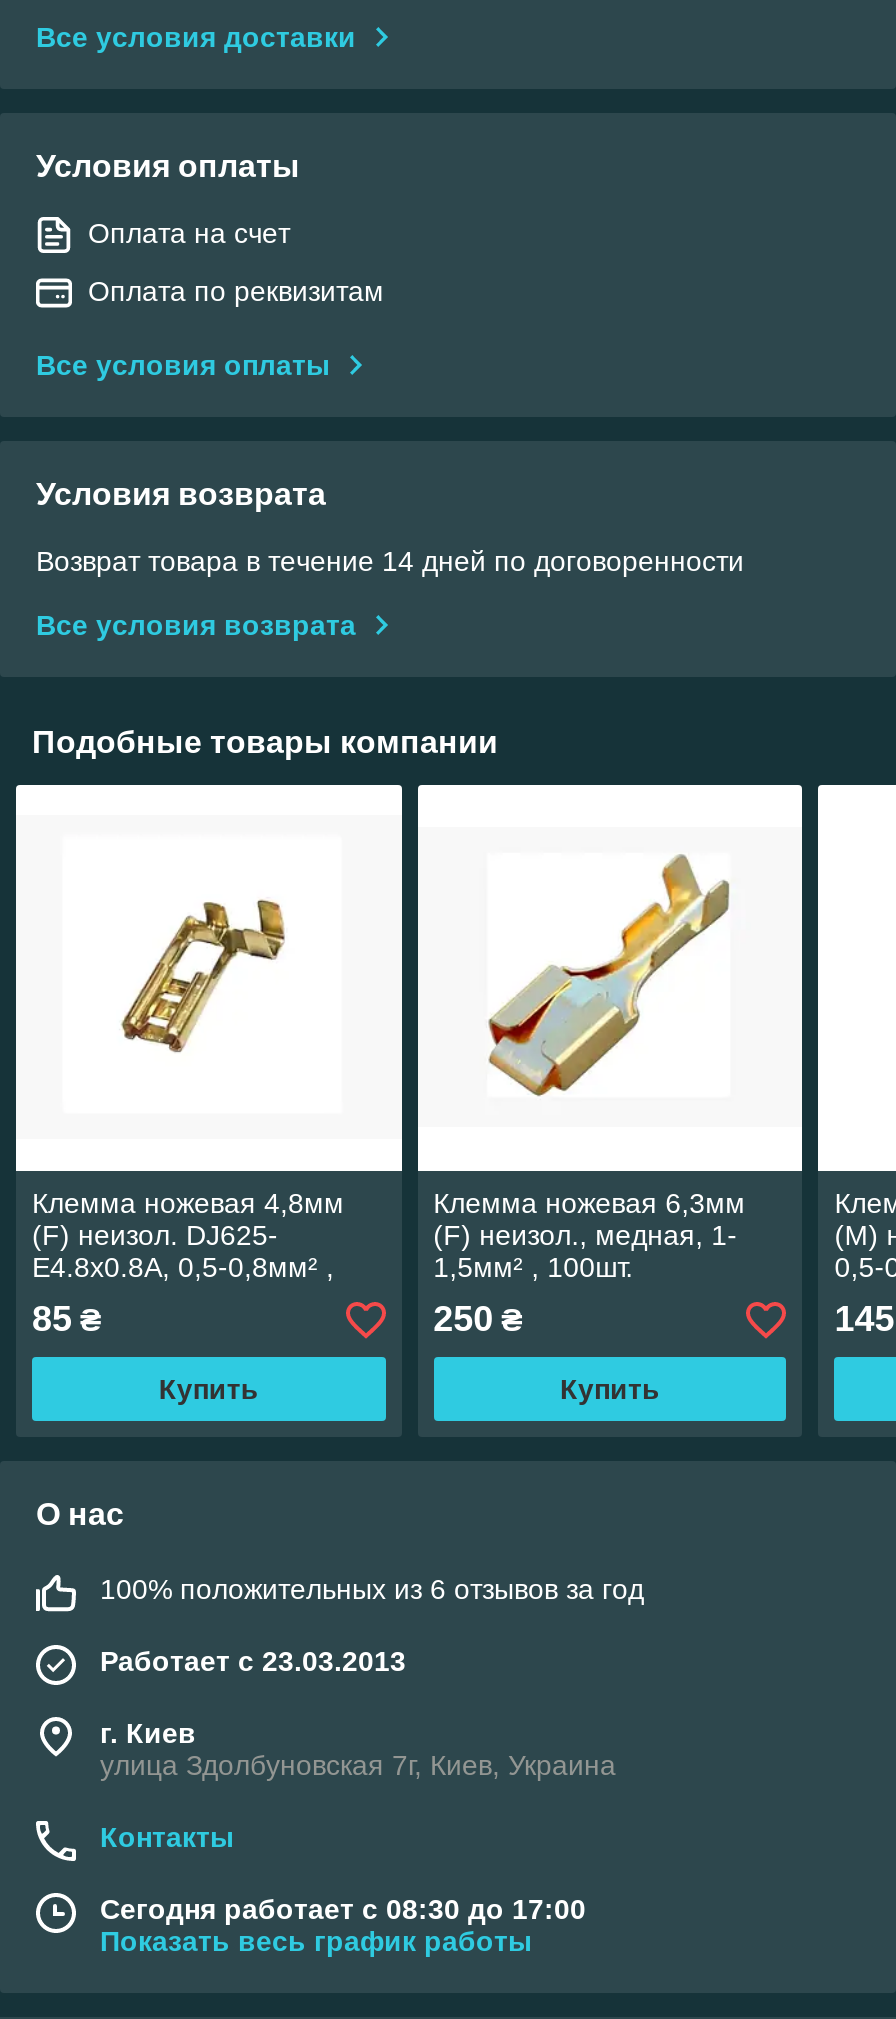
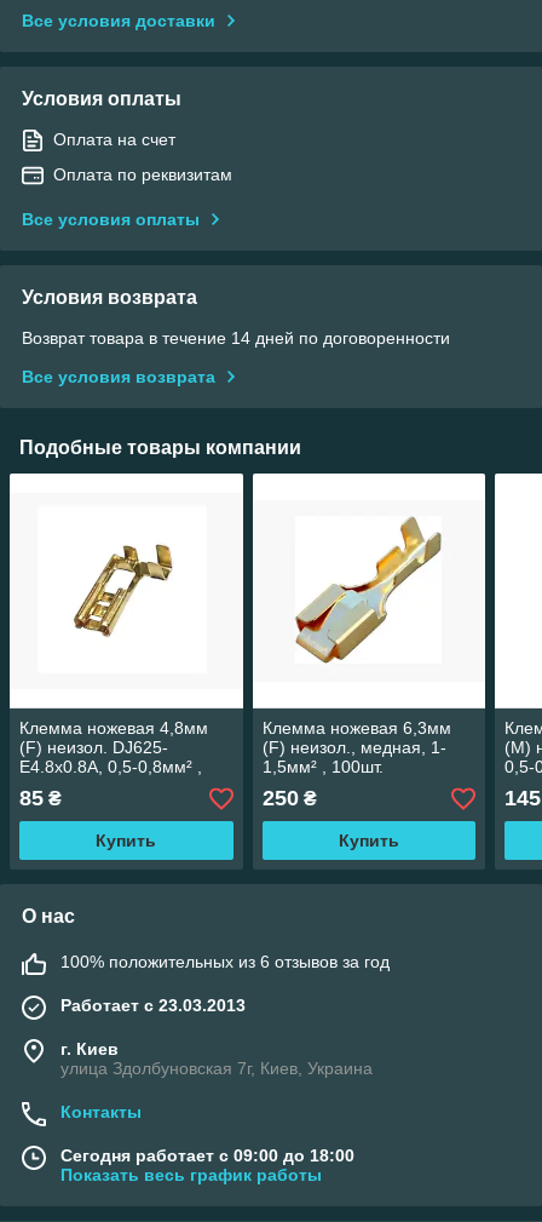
- Сегодня работает с 08:30 до 17:00
+ Сегодня работает с 09:00 до 18:00
